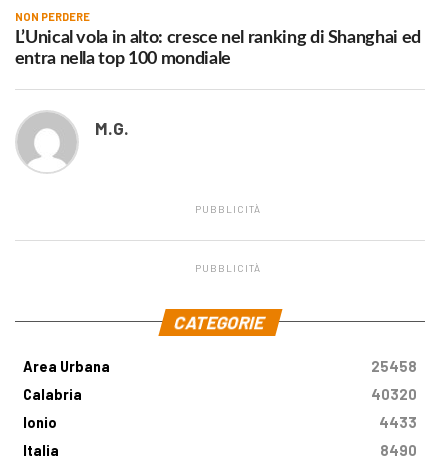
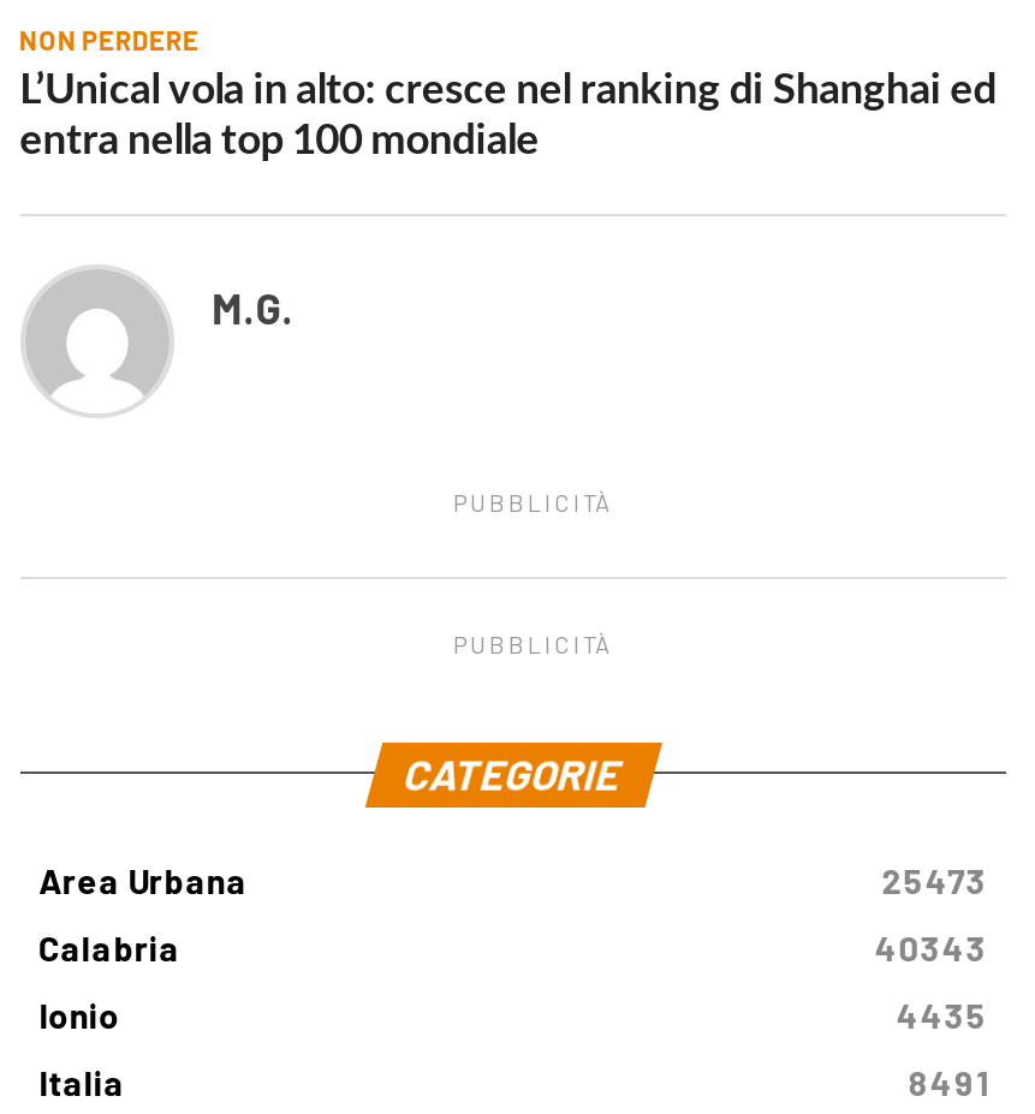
- 25458
+ 25473

- 40320
+ 40343

- 4433
+ 4435

- 8490
+ 8491
